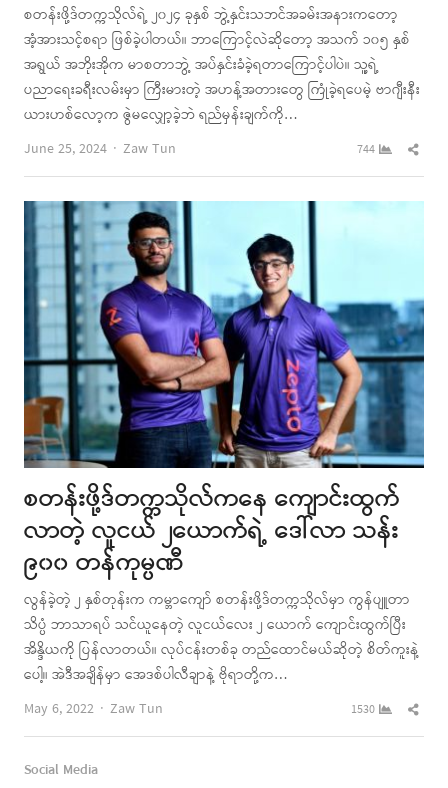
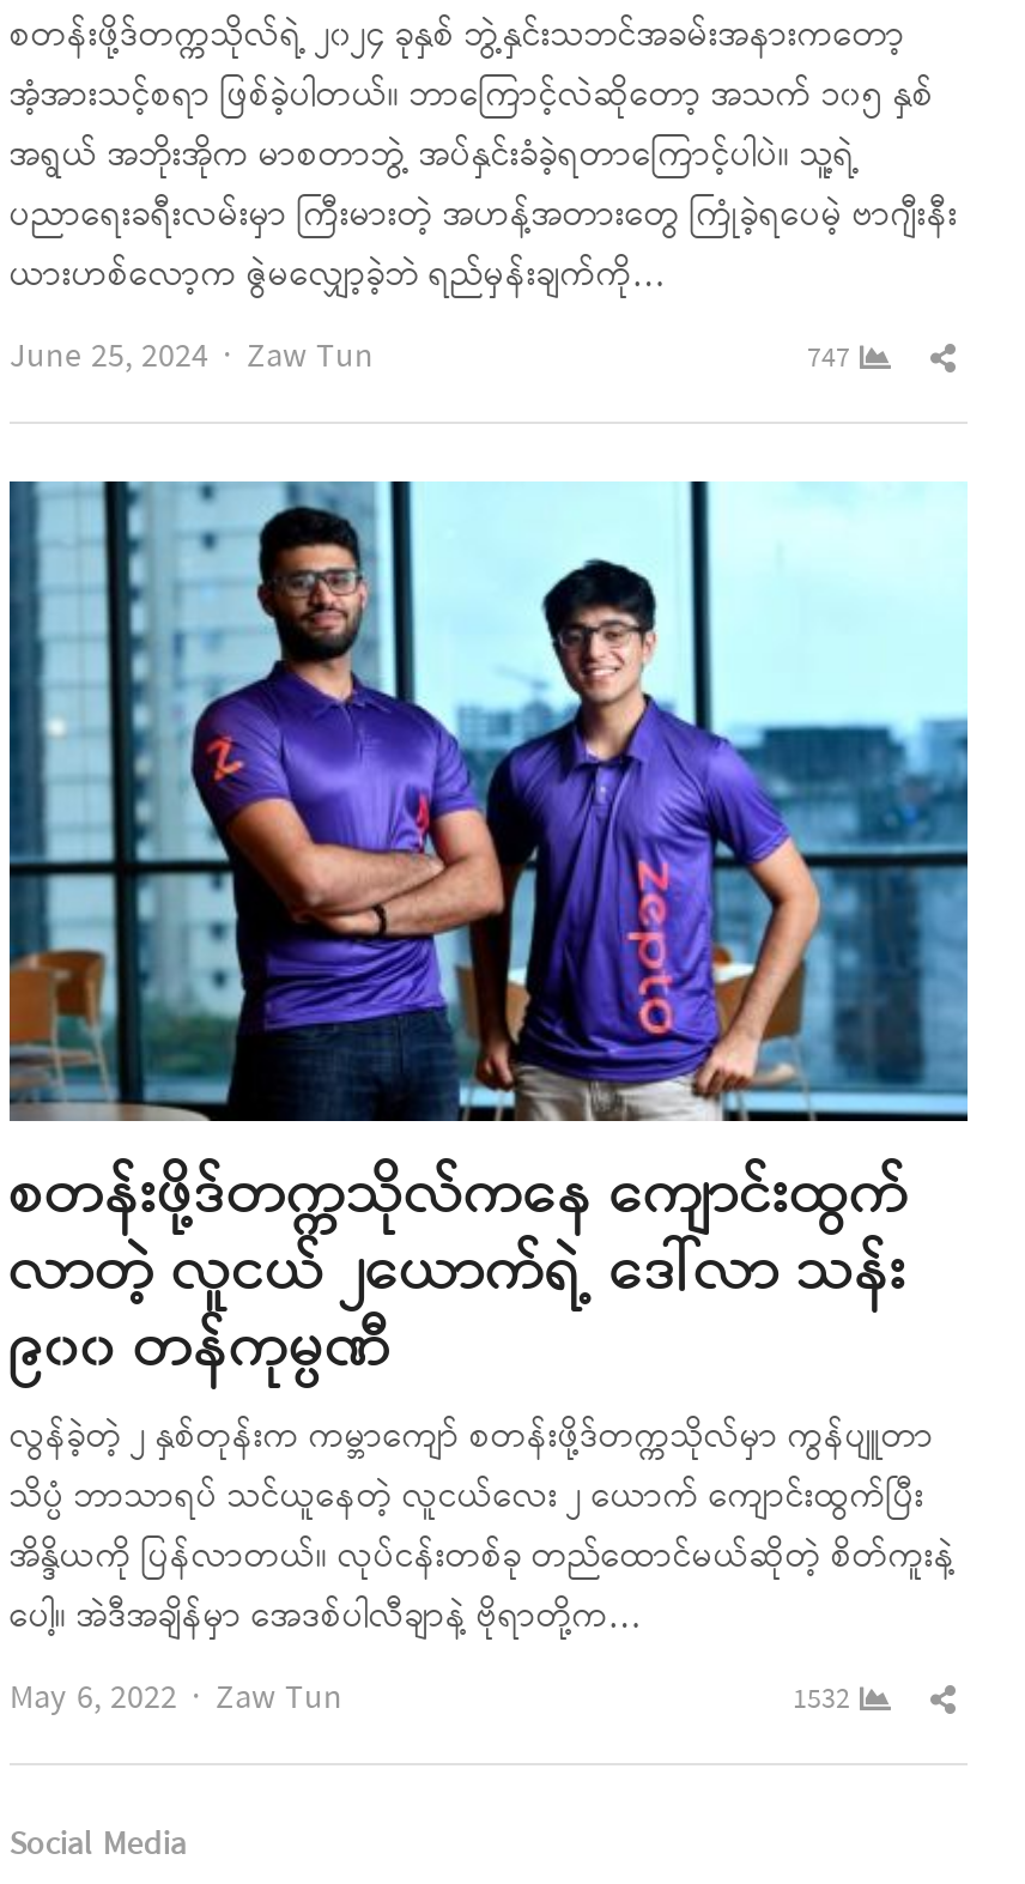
- 744
+ 747

- 1530
+ 1532
